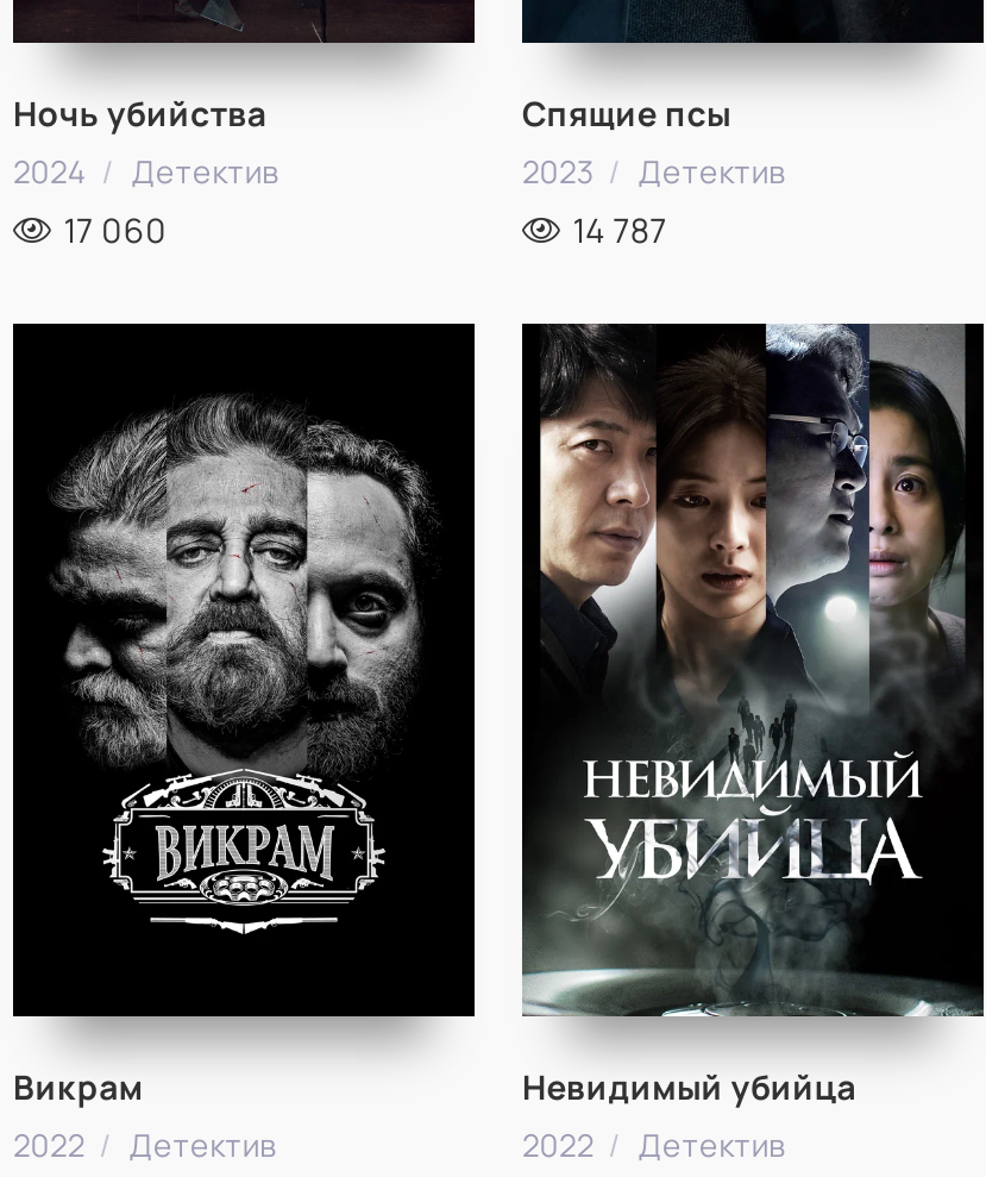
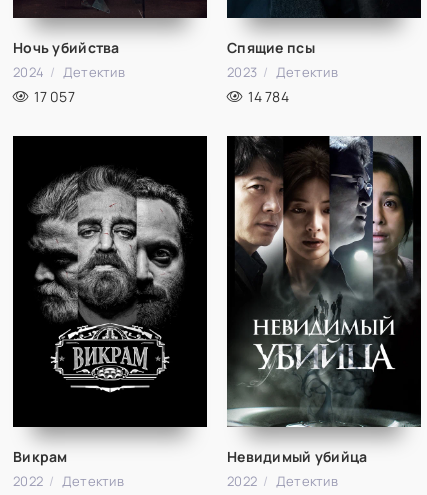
- 17 060
+ 17 057

- 14 787
+ 14 784
